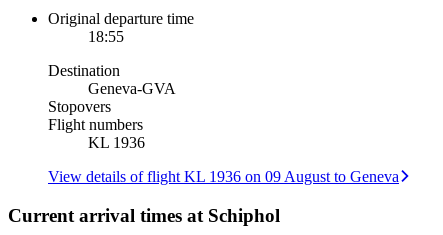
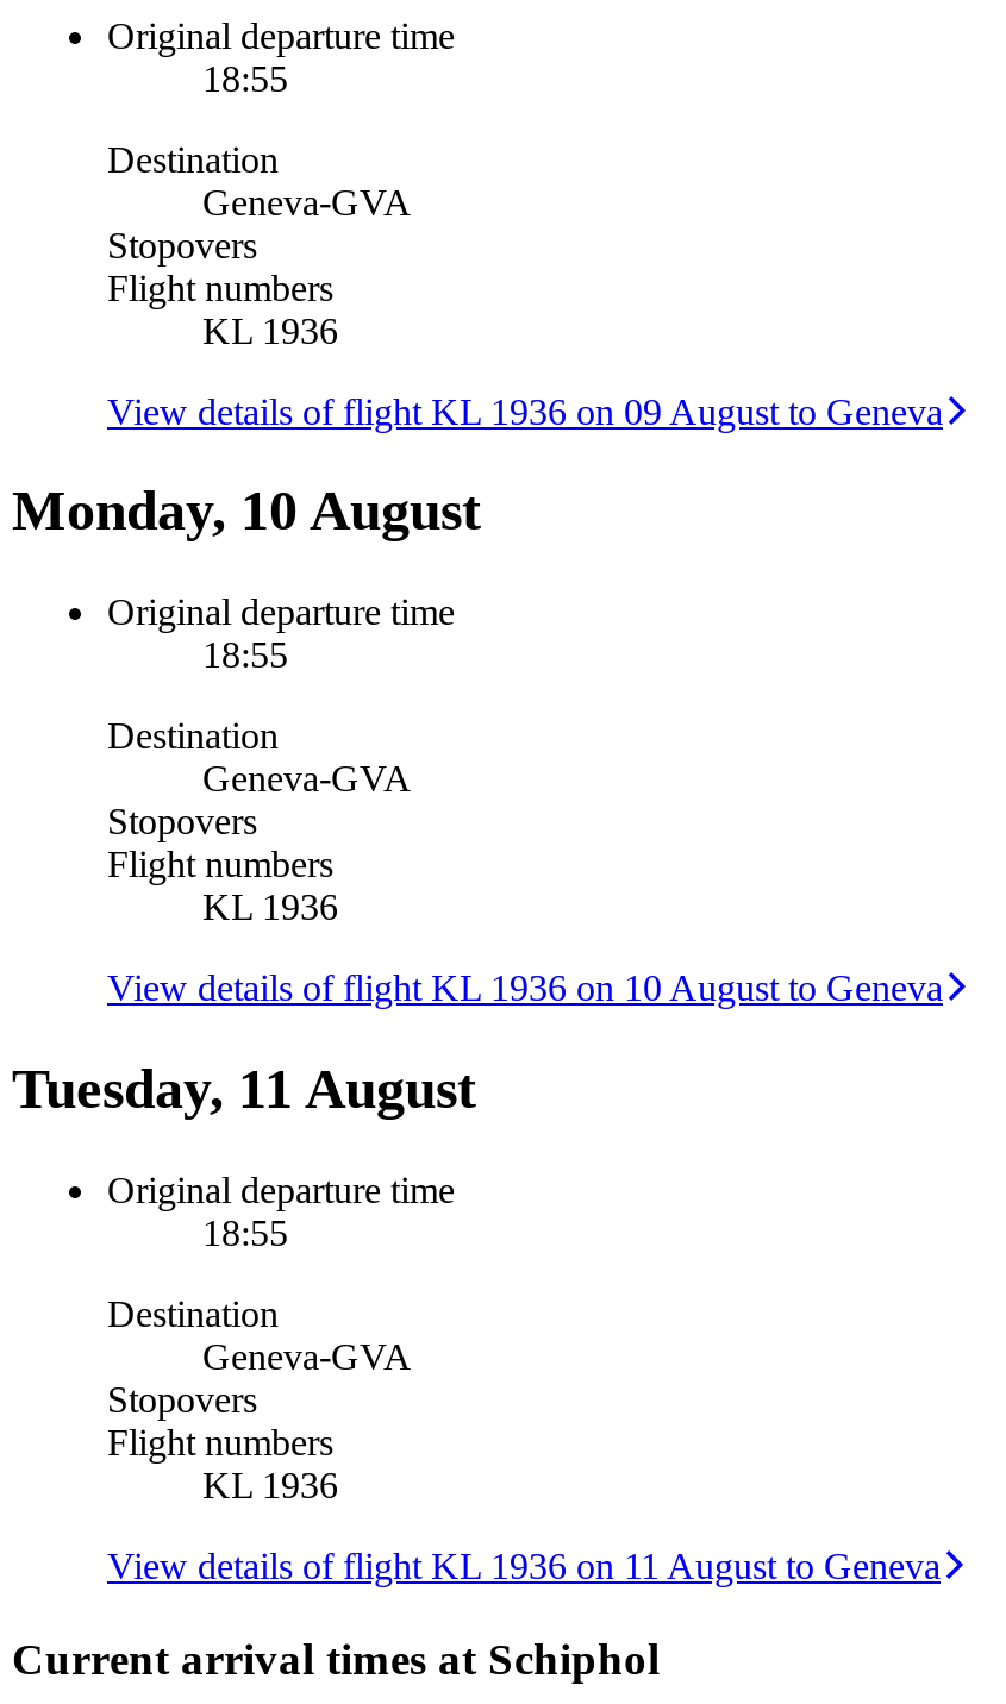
+ Monday, 10 August
+ Original departure time
+ 18:55
+ Destination
+ Geneva-GVA
+ Stopovers
+ Flight numbers
+ KL 1936
+ View details of flight KL 1936 on 10 August to Geneva
+ Tuesday, 11 August
+ Original departure time
+ 18:55
+ Destination
+ Geneva-GVA
+ Stopovers
+ Flight numbers
+ KL 1936
+ View details of flight KL 1936 on 11 August to Geneva
